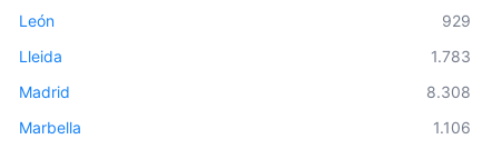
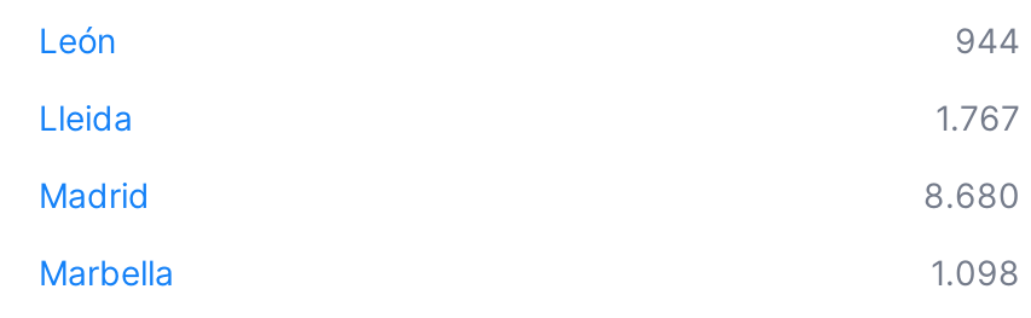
- 929
+ 944

- 1.783
+ 1.767

- 8.308
+ 8.680

- 1.106
+ 1.098
